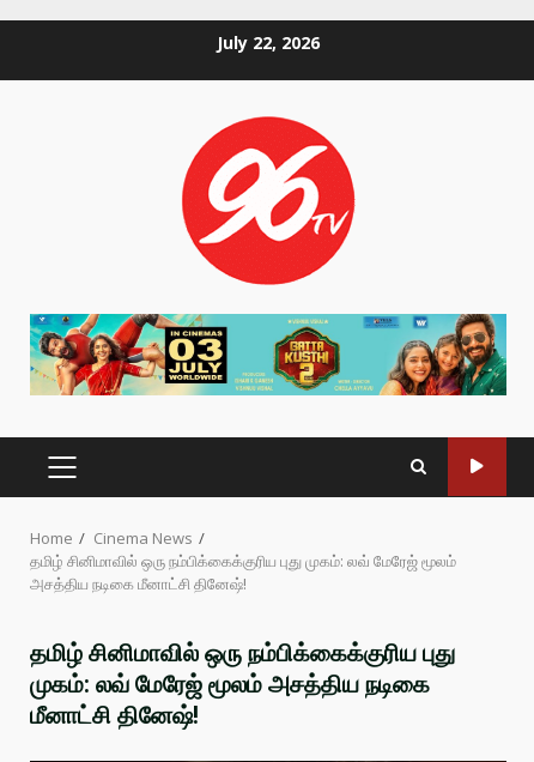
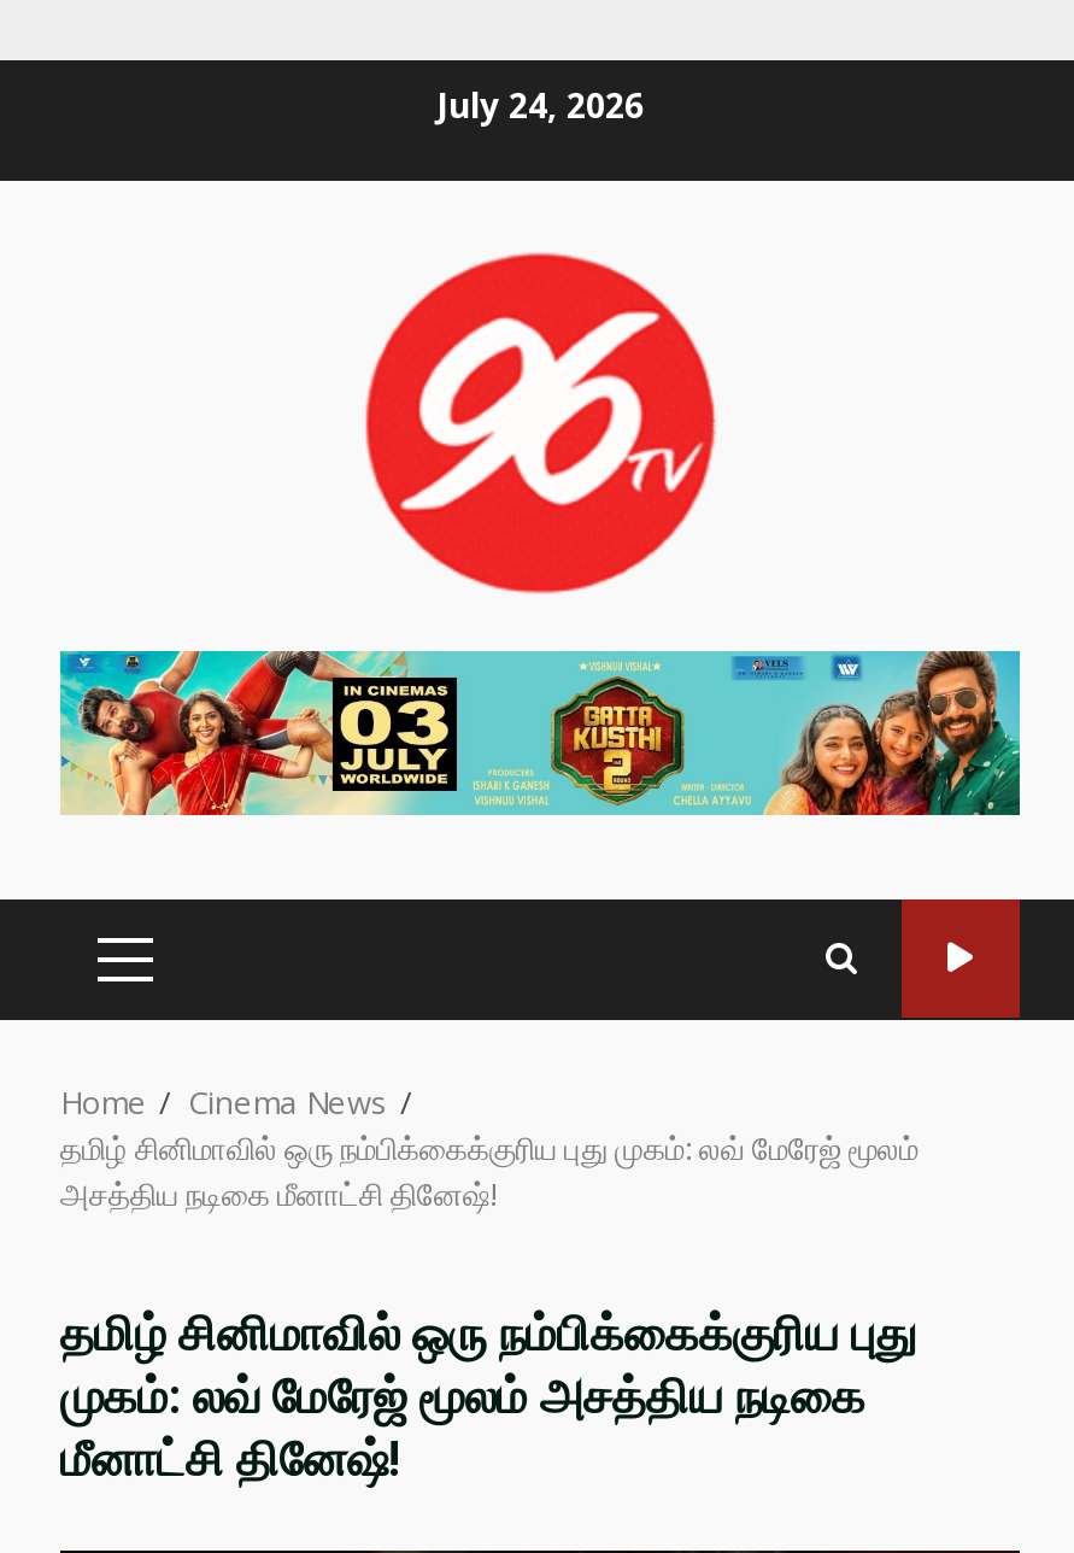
- July 22, 2026
+ July 24, 2026
